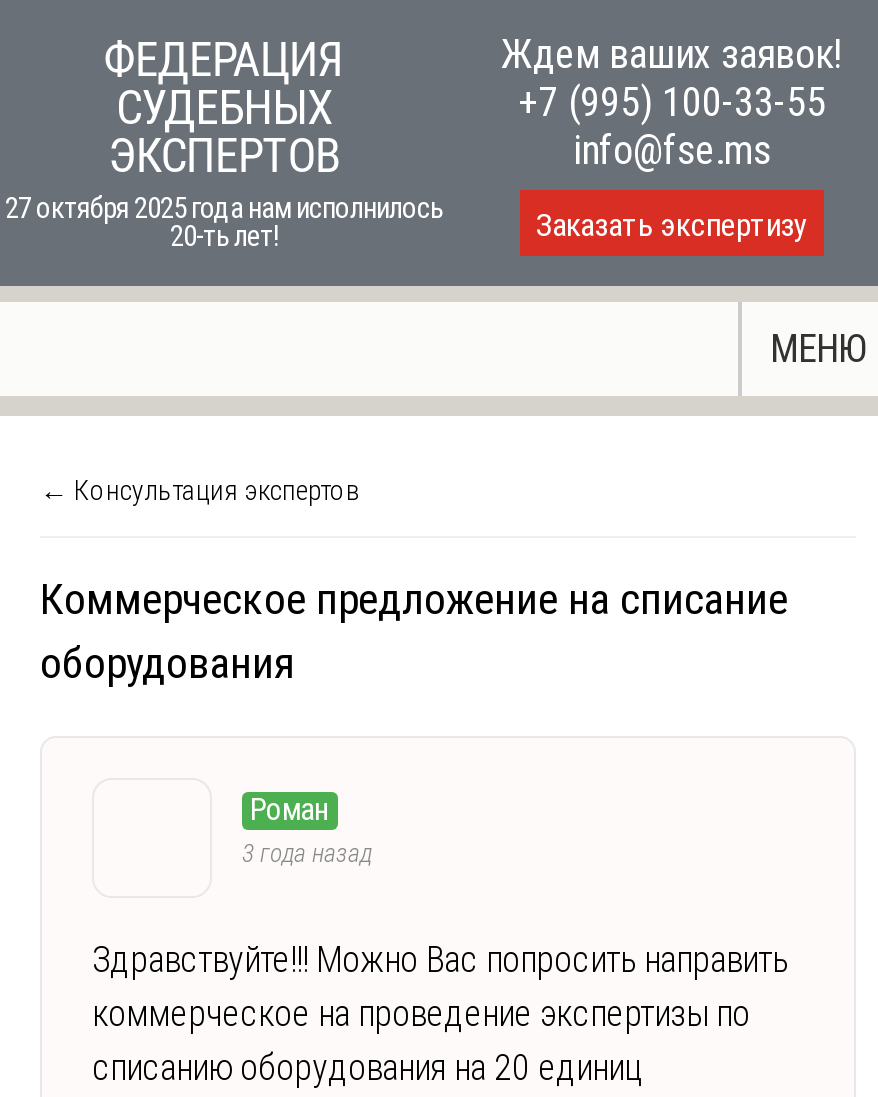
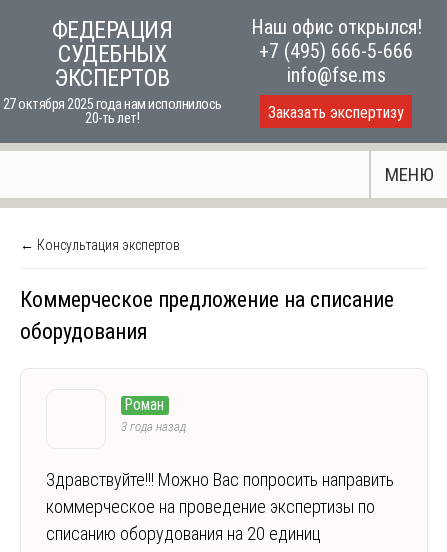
- Ждем ваших заявок!
- +7 (995) 100-33-55
+ Наш офис открылся!
+ +7 (495) 666-5-666
